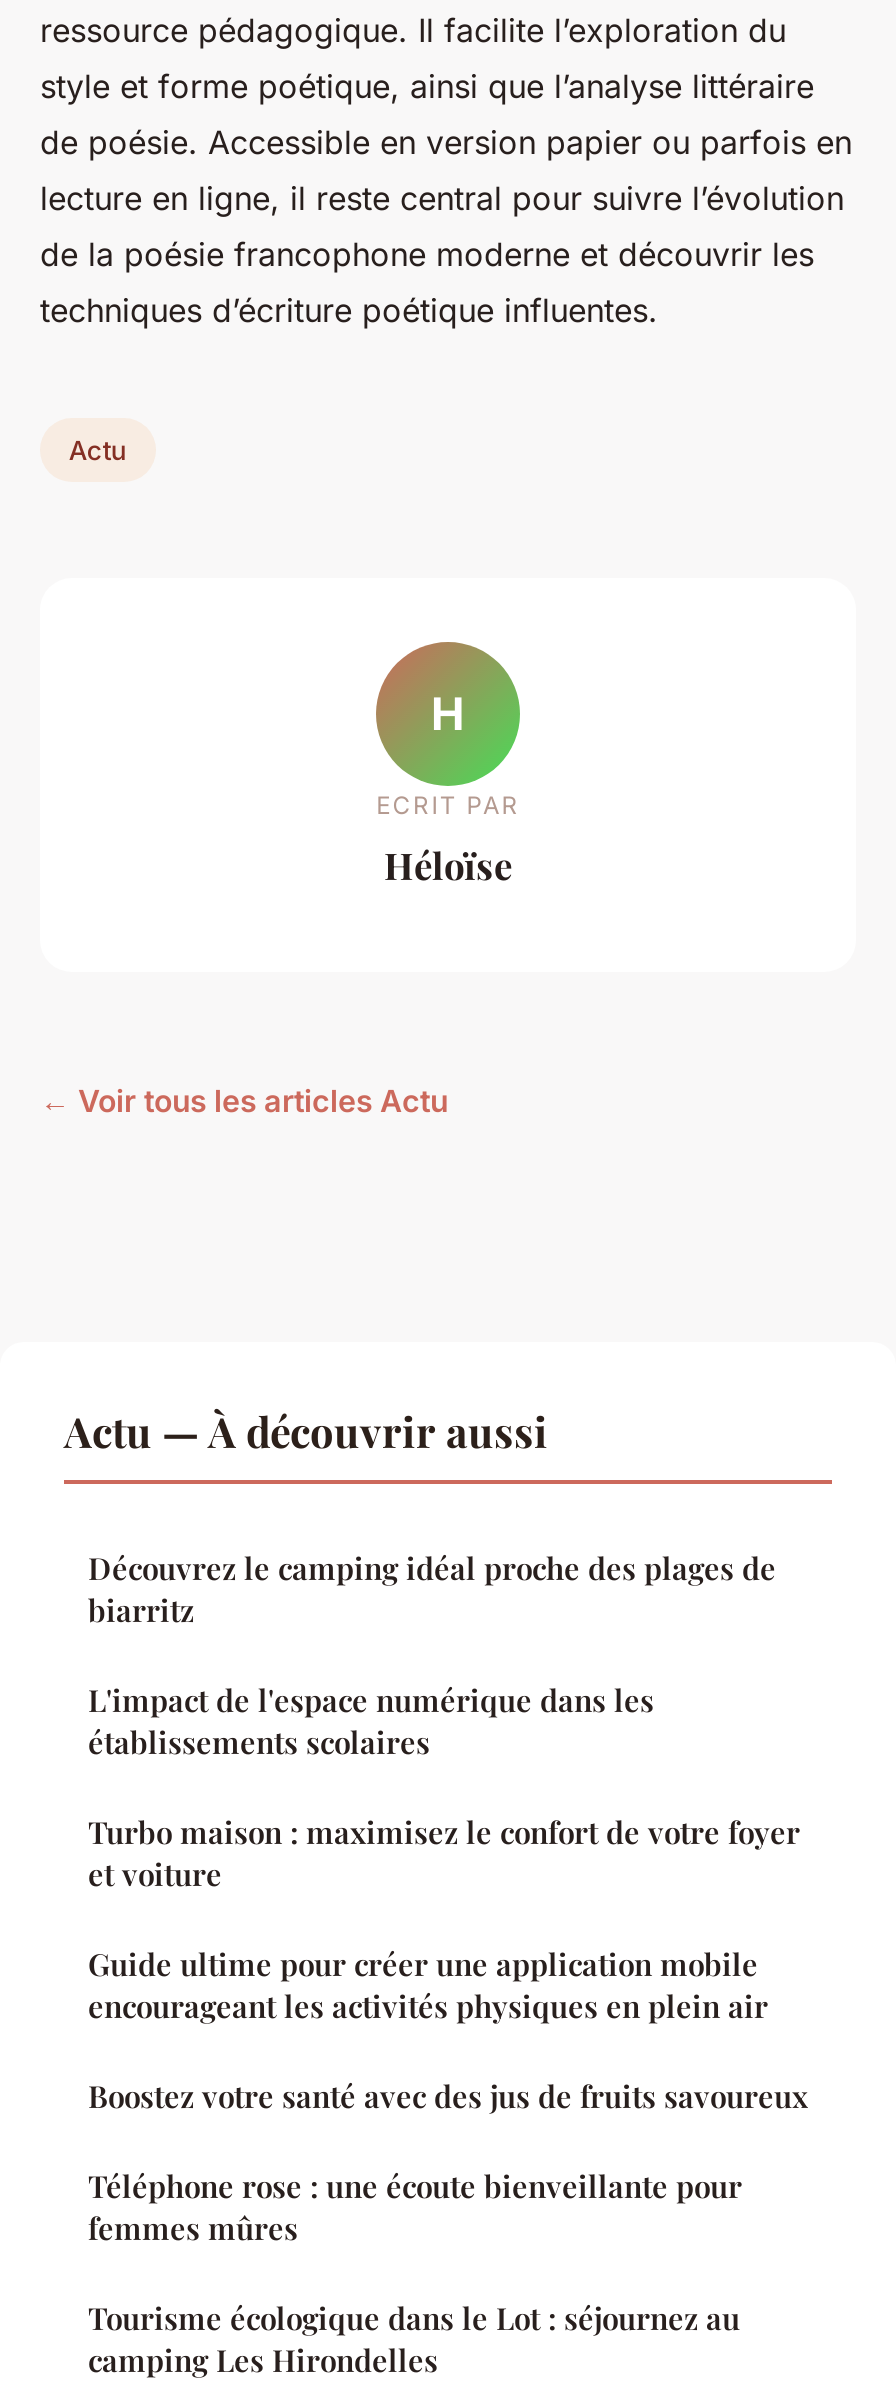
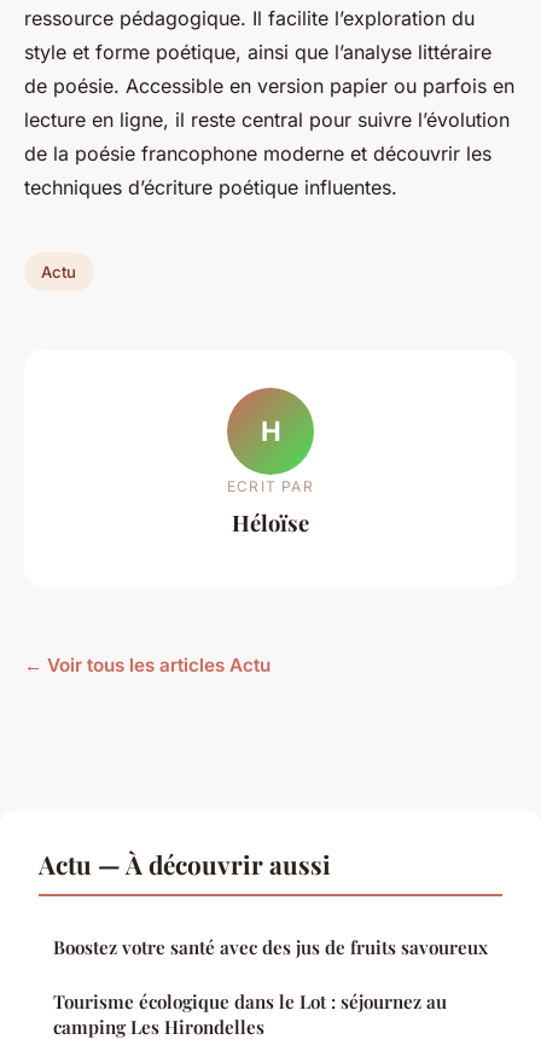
- Découvrez le camping idéal proche des plages de
- biarritz
- L'impact de l'espace numérique dans les
- établissements scolaires
- Turbo maison : maximisez le confort de votre foyer
- et voiture
- Guide ultime pour créer une application mobile
- encourageant les activités physiques en plein air

- Téléphone rose : une écoute bienveillante pour
- femmes mûres
